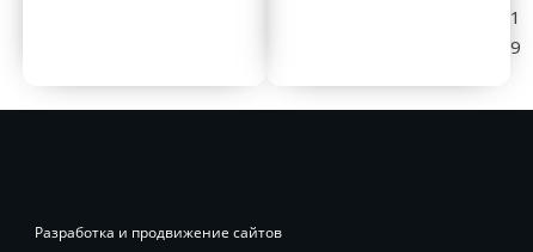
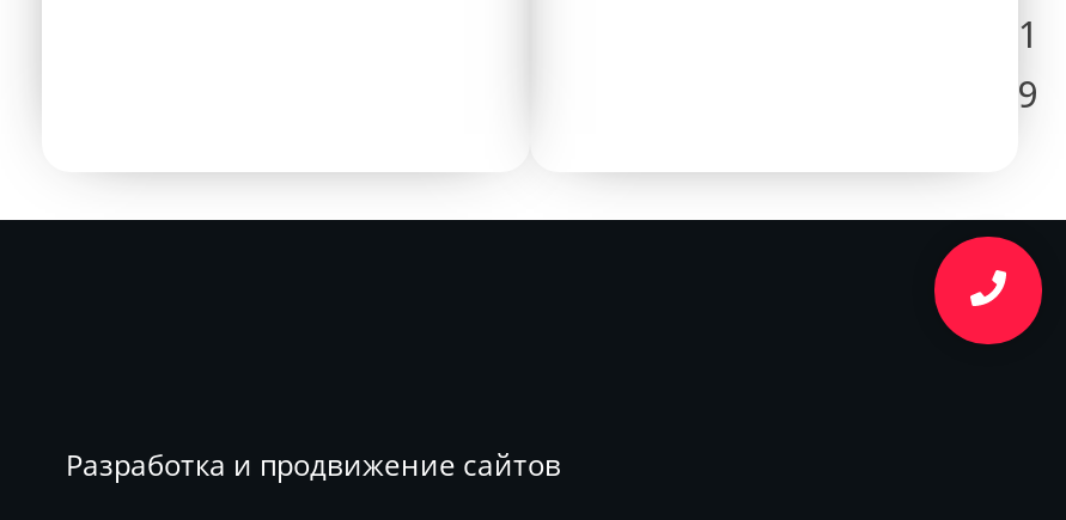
+ [image]
